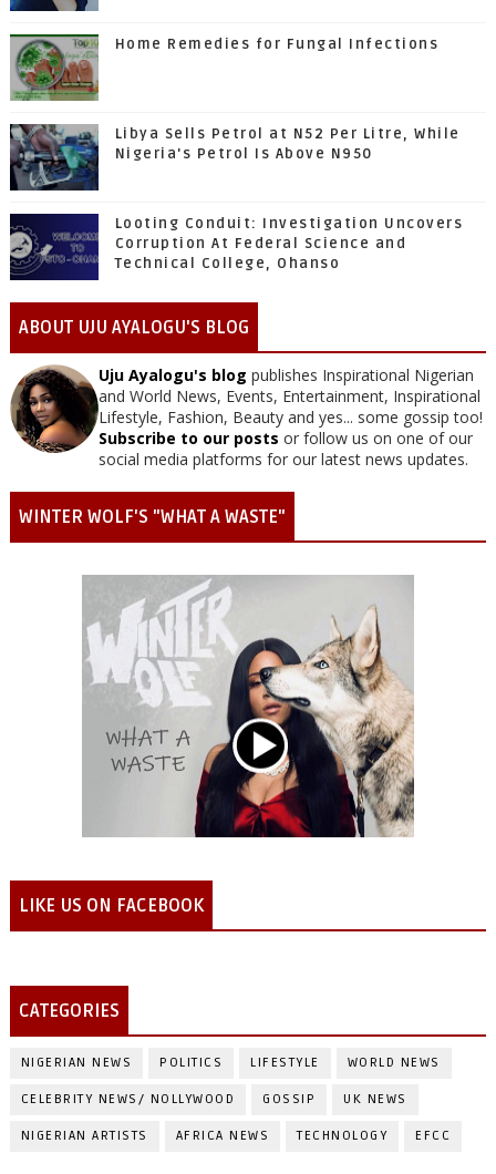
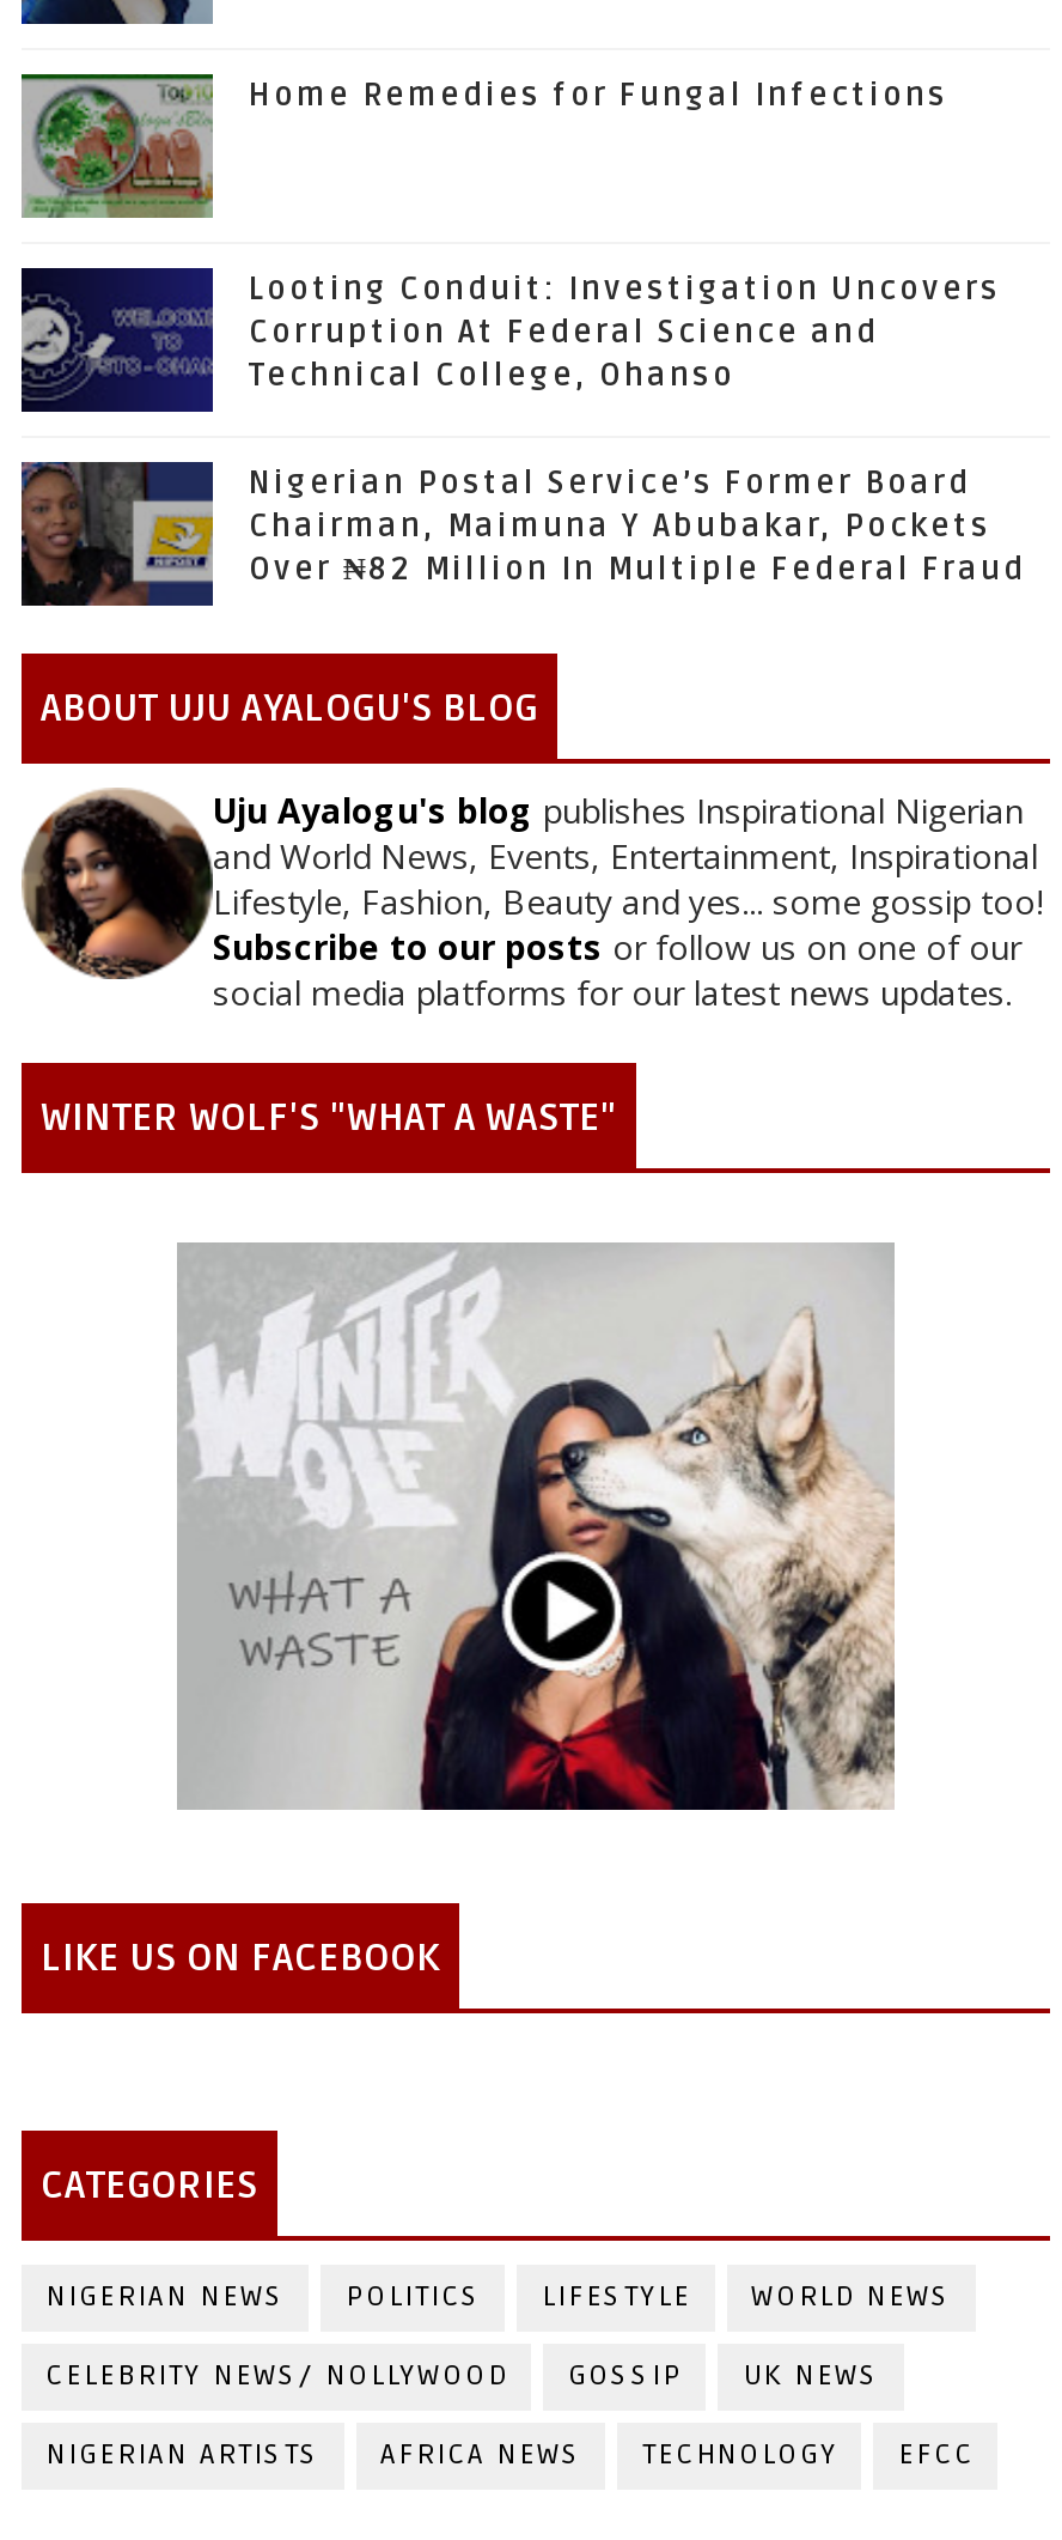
- [image]
- Libya Sells Petrol at N52 Per Litre, While
- Nigeria's Petrol Is Above N950

moved up: [image] | Looting Conduit: Investigation Uncovers | Corruption At Federal Science and | Technical College, Ohanso

+ [image]
+ Nigerian Postal Service’s Former Board
+ Chairman, Maimuna Y Abubakar, Pockets
+ Over ₦82 Million In Multiple Federal Fraud
